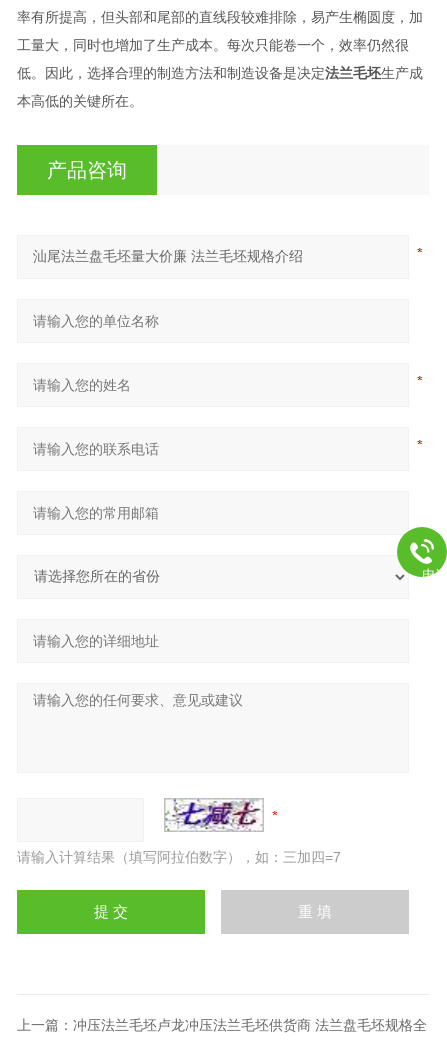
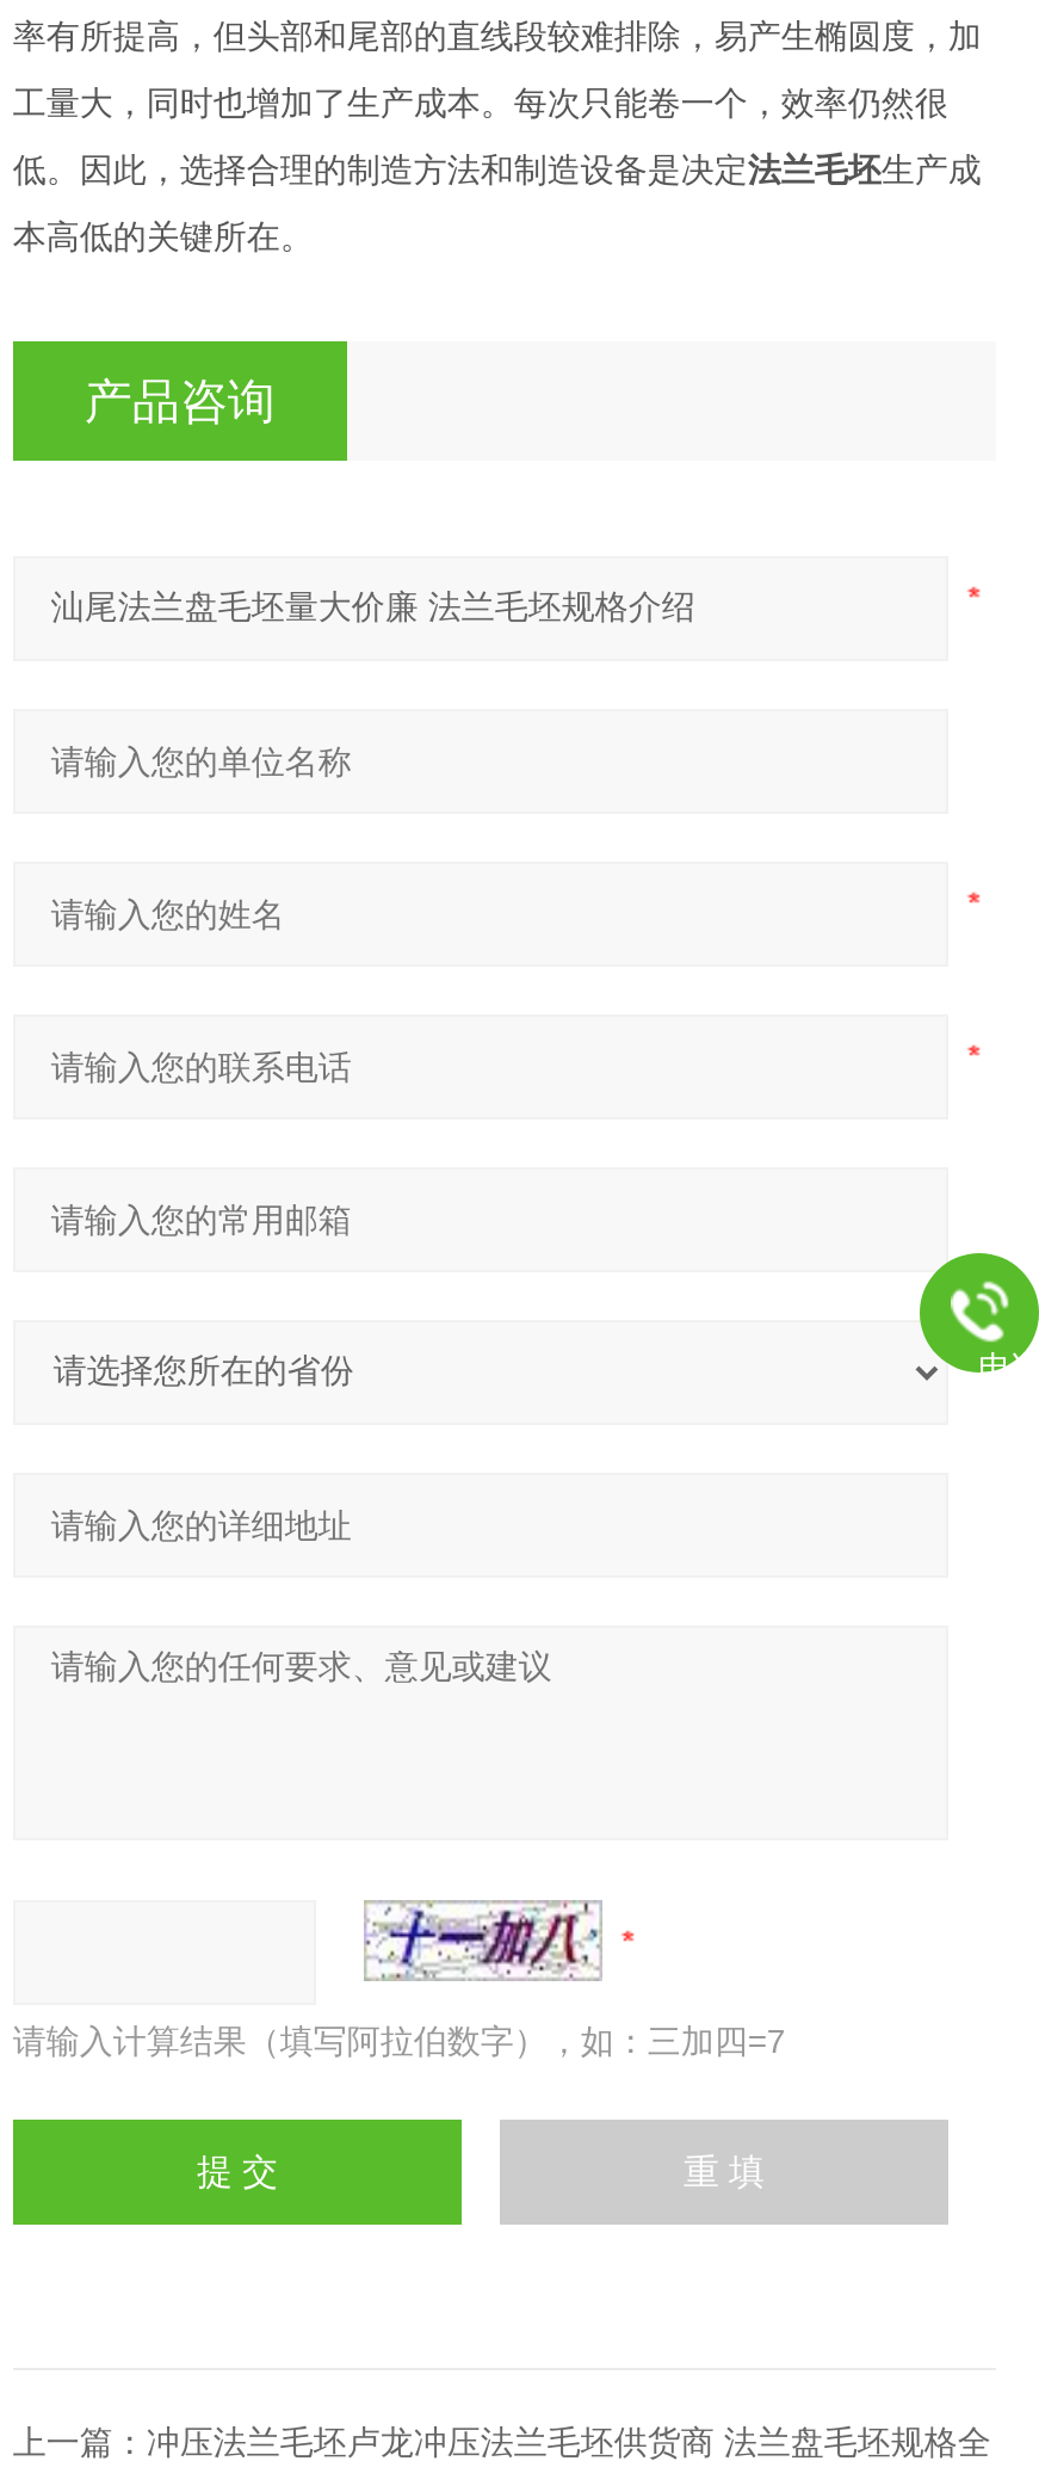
- [image]
+ [image]
